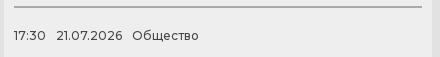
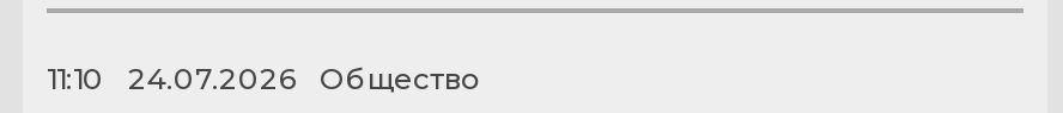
- 17:30
- 21.07.2026
+ 11:10
+ 24.07.2026
